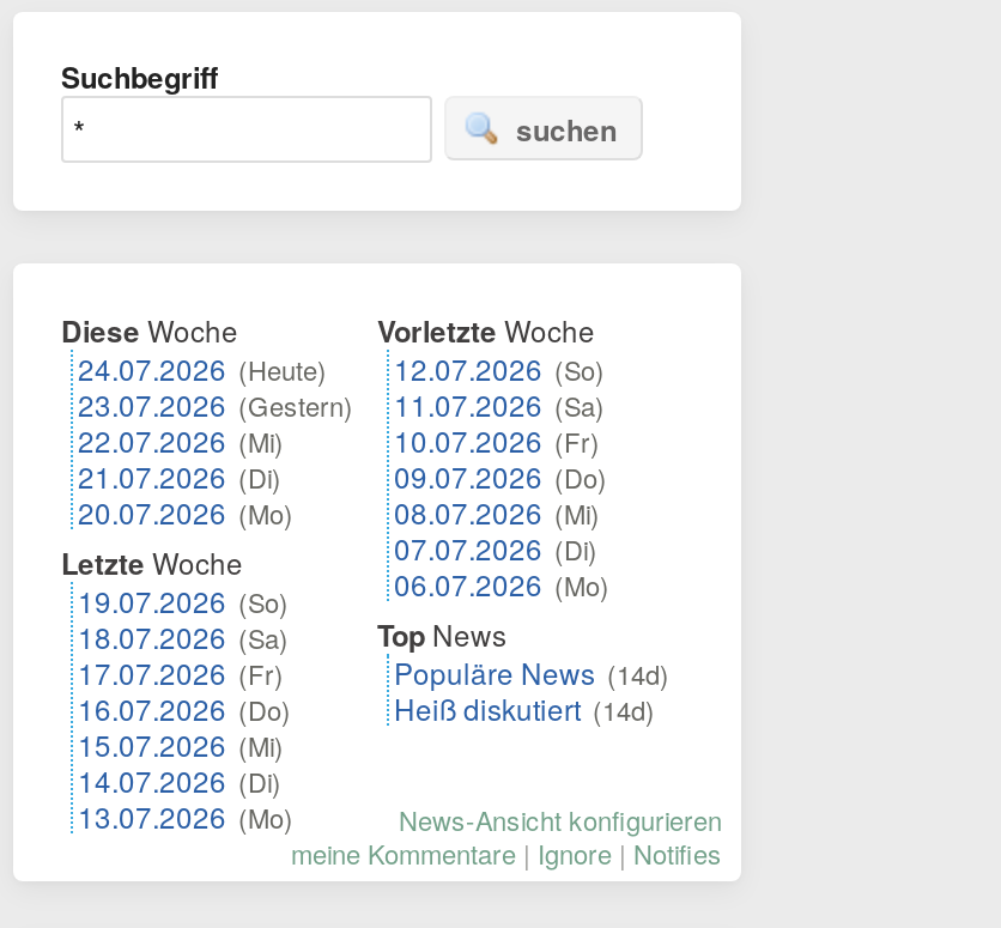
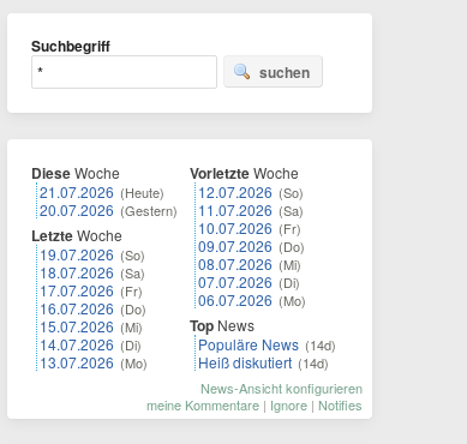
- 24.07.2026 (Heute)
- 23.07.2026 (Gestern)
- 22.07.2026 (Mi)
- 21.07.2026 (Di)
- 20.07.2026 (Mo)
+ 21.07.2026 (Heute)
+ 20.07.2026 (Gestern)

moved up: Letzte Woche | 19.07.2026 (So) | 18.07.2026 (Sa) | 17.07.2026 (Fr) | 16.07.2026 (Do) | 15.07.2026 (Mi) | 14.07.2026 (Di) | 13.07.2026 (Mo)
